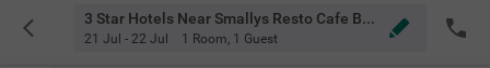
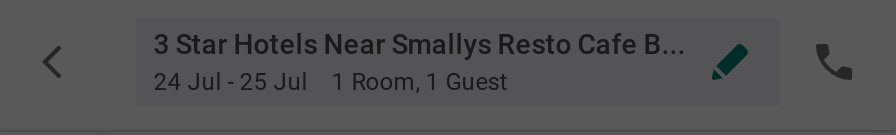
- 21 Jul - 22 Jul 1 Room, 1 Guest
+ 24 Jul - 25 Jul 1 Room, 1 Guest
